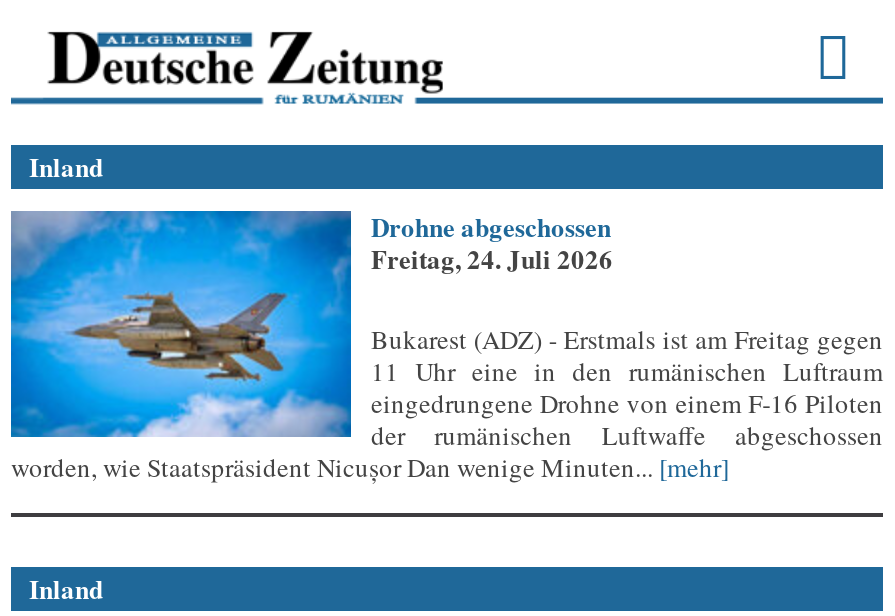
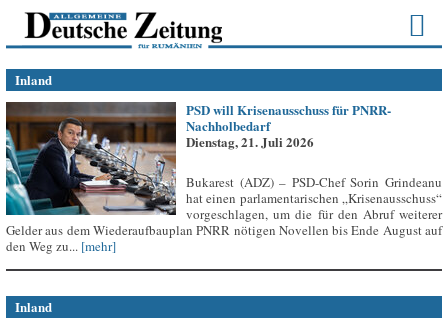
- [image]
- Bukarest (ADZ) - Erstmals ist am Freitag gegen
- 11 Uhr eine in den rumänischen Luftraum
- eingedrungene Drohne von einem F-16 Piloten
- der rumänischen Luftwaffe abgeschossen
- worden, wie Staatspräsident Nicușor Dan wenige Minuten... [mehr]
+ [image]
+ Bukarest (ADZ) – PSD-Chef Sorin Grindeanu
+ hat einen parlamentarischen „Krisenausschuss“
+ vorgeschlagen, um die für den Abruf weiterer
+ Gelder aus dem Wiederaufbauplan PNRR nötigen Novellen bis Ende August auf
+ den Weg zu... [mehr]

- Drohne abgeschossen
- Freitag, 24. Juli 2026
+ PSD will Krisenausschuss für PNRR-
+ Nachholbedarf
+ Dienstag, 21. Juli 2026
